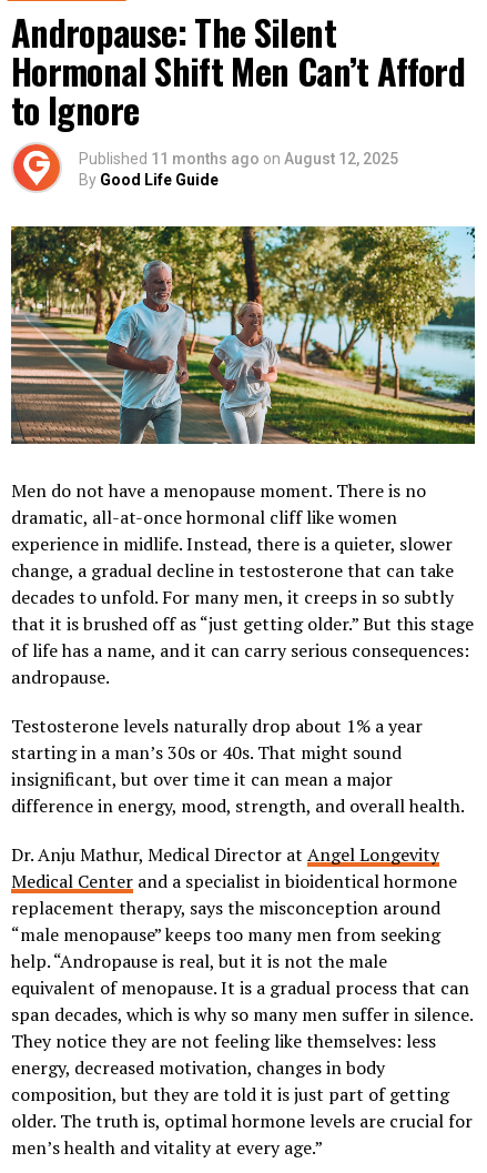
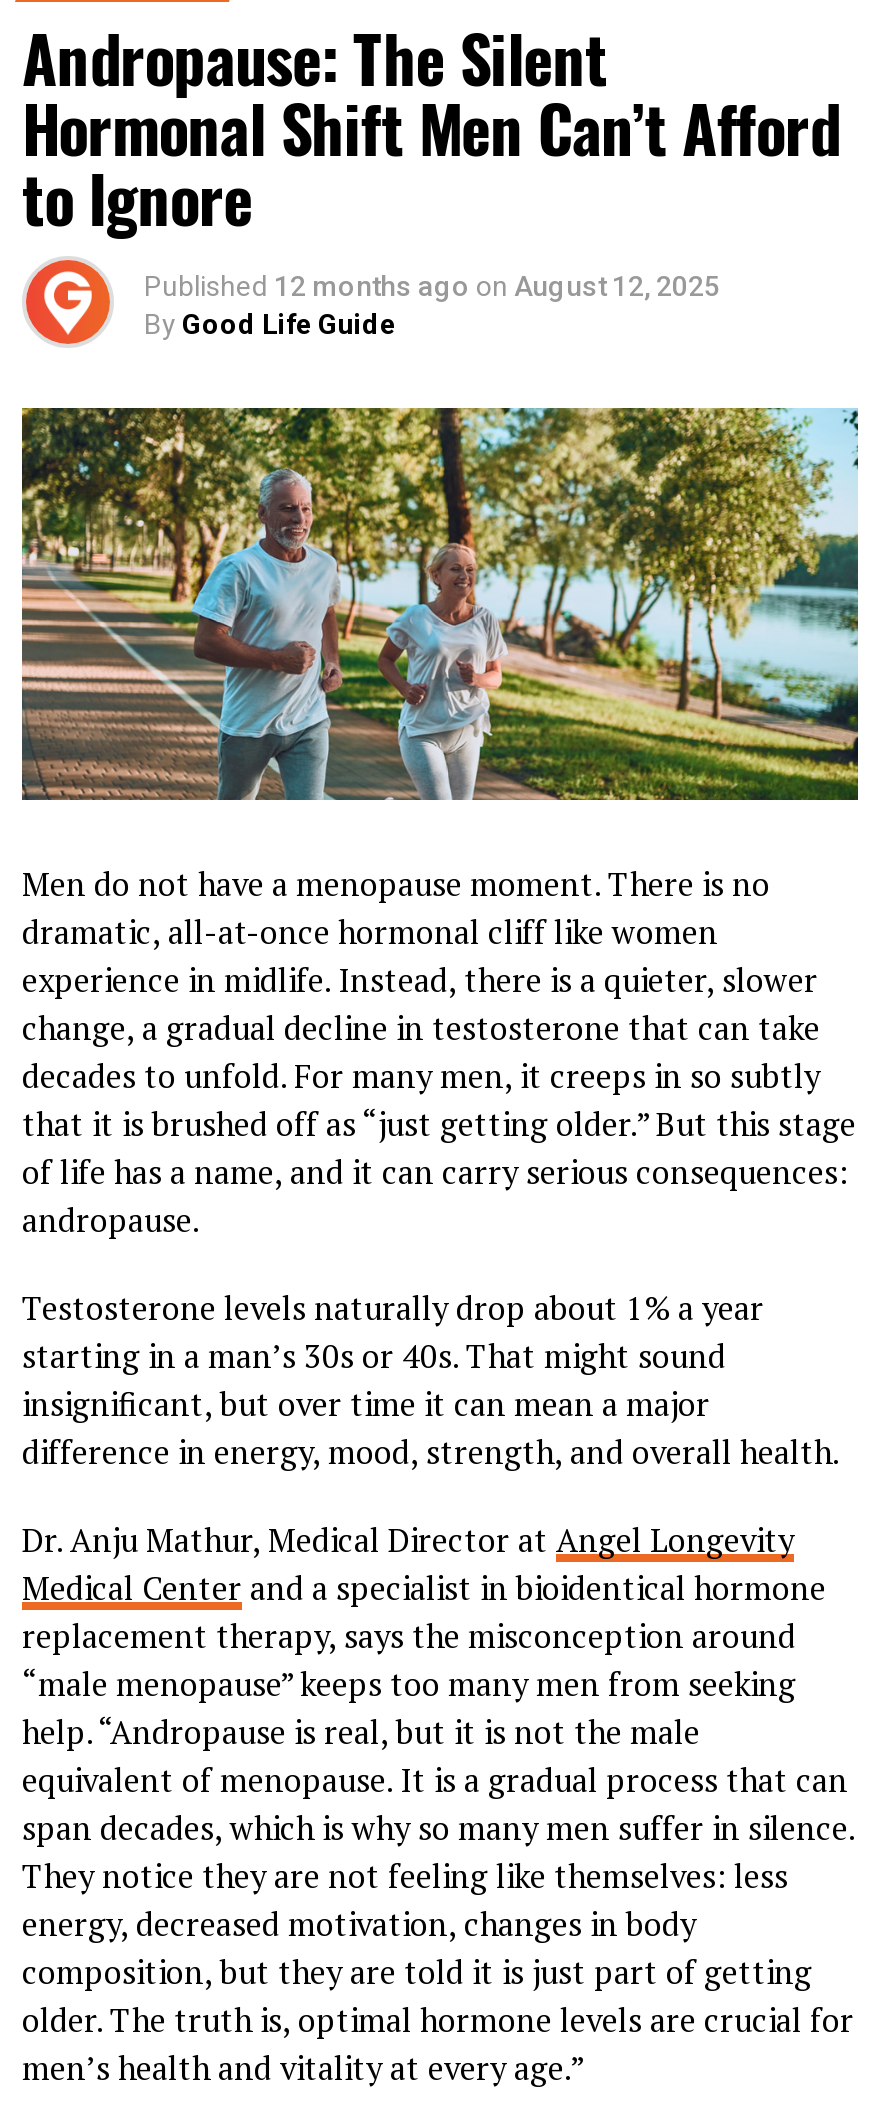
- Published 11 months ago on August 12, 2025
+ Published 12 months ago on August 12, 2025
